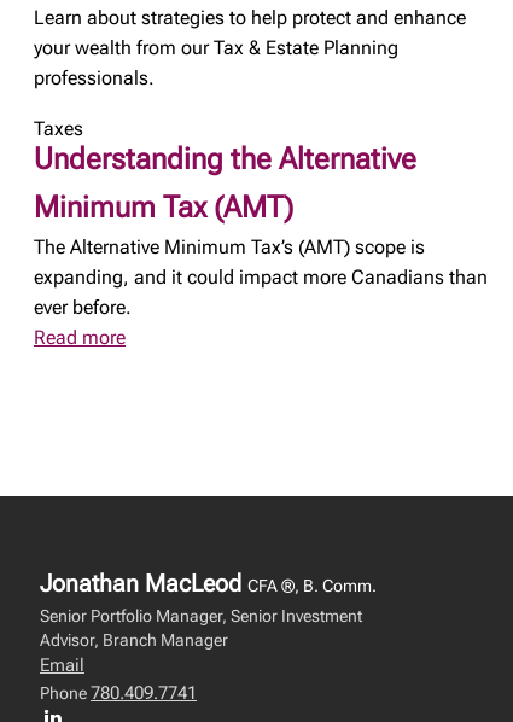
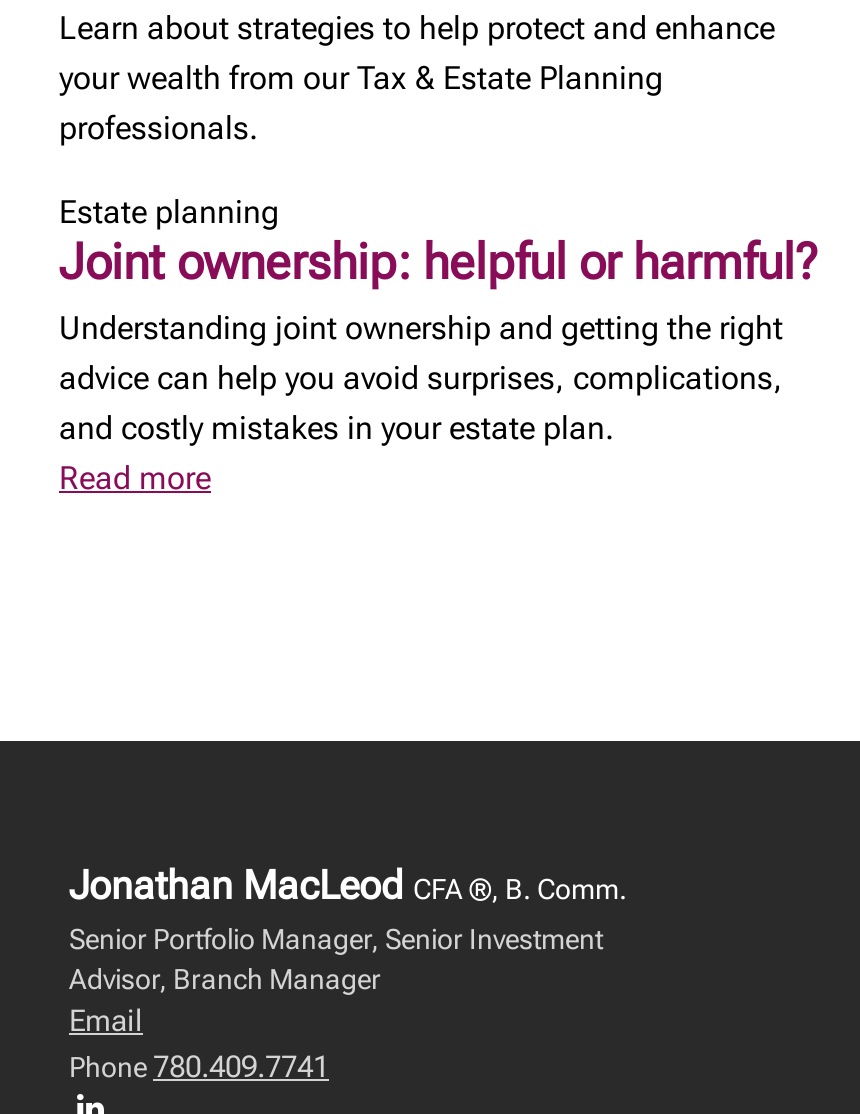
- Taxes
- Understanding the Alternative
- Minimum Tax (AMT)
- The Alternative Minimum Tax’s (AMT) scope is
- expanding, and it could impact more Canadians than
- ever before.
+ Estate planning
+ Joint ownership: helpful or harmful?
+ Understanding joint ownership and getting the right
+ advice can help you avoid surprises, complications,
+ and costly mistakes in your estate plan.
